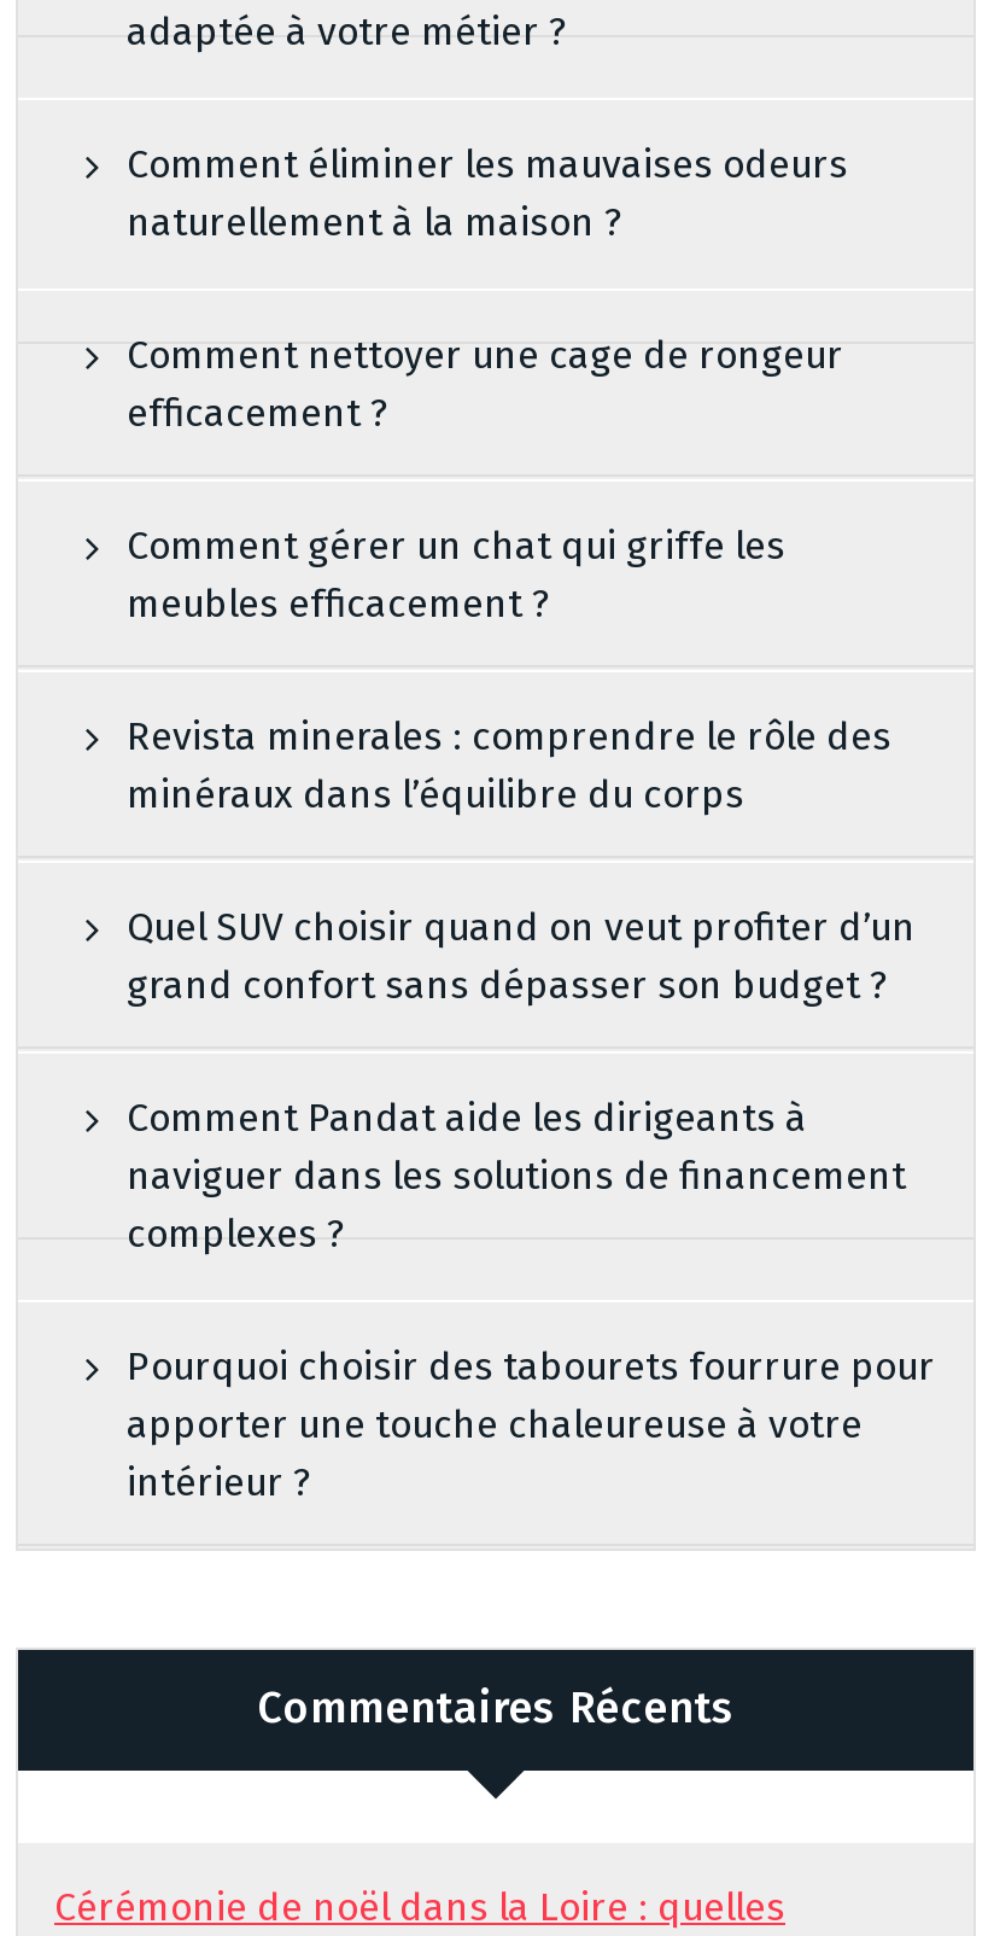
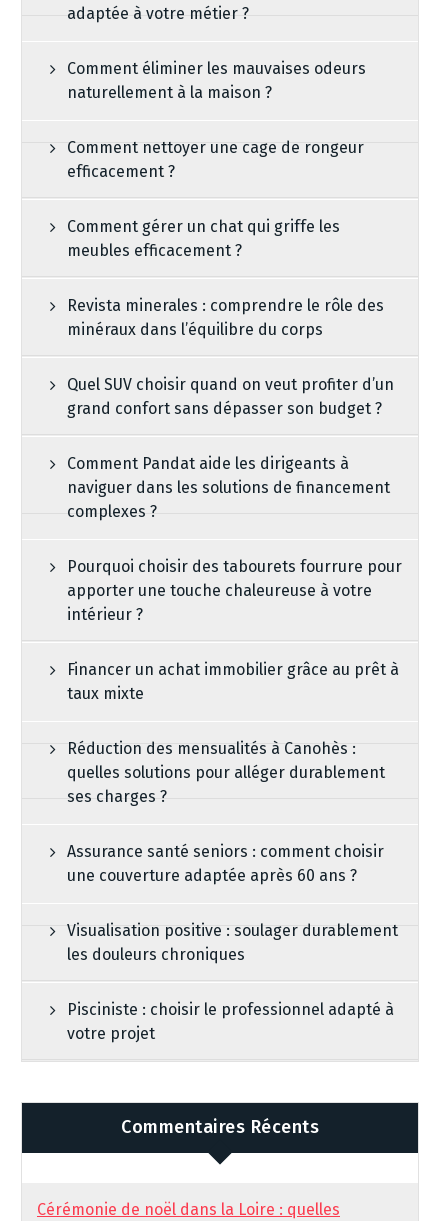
+ Financer un achat immobilier grâce au prêt à
+ taux mixte
+ Réduction des mensualités à Canohès :
+ quelles solutions pour alléger durablement
+ ses charges ?
+ Assurance santé seniors : comment choisir
+ une couverture adaptée après 60 ans ?
+ Visualisation positive : soulager durablement
+ les douleurs chroniques
+ Pisciniste : choisir le professionnel adapté à
+ votre projet
